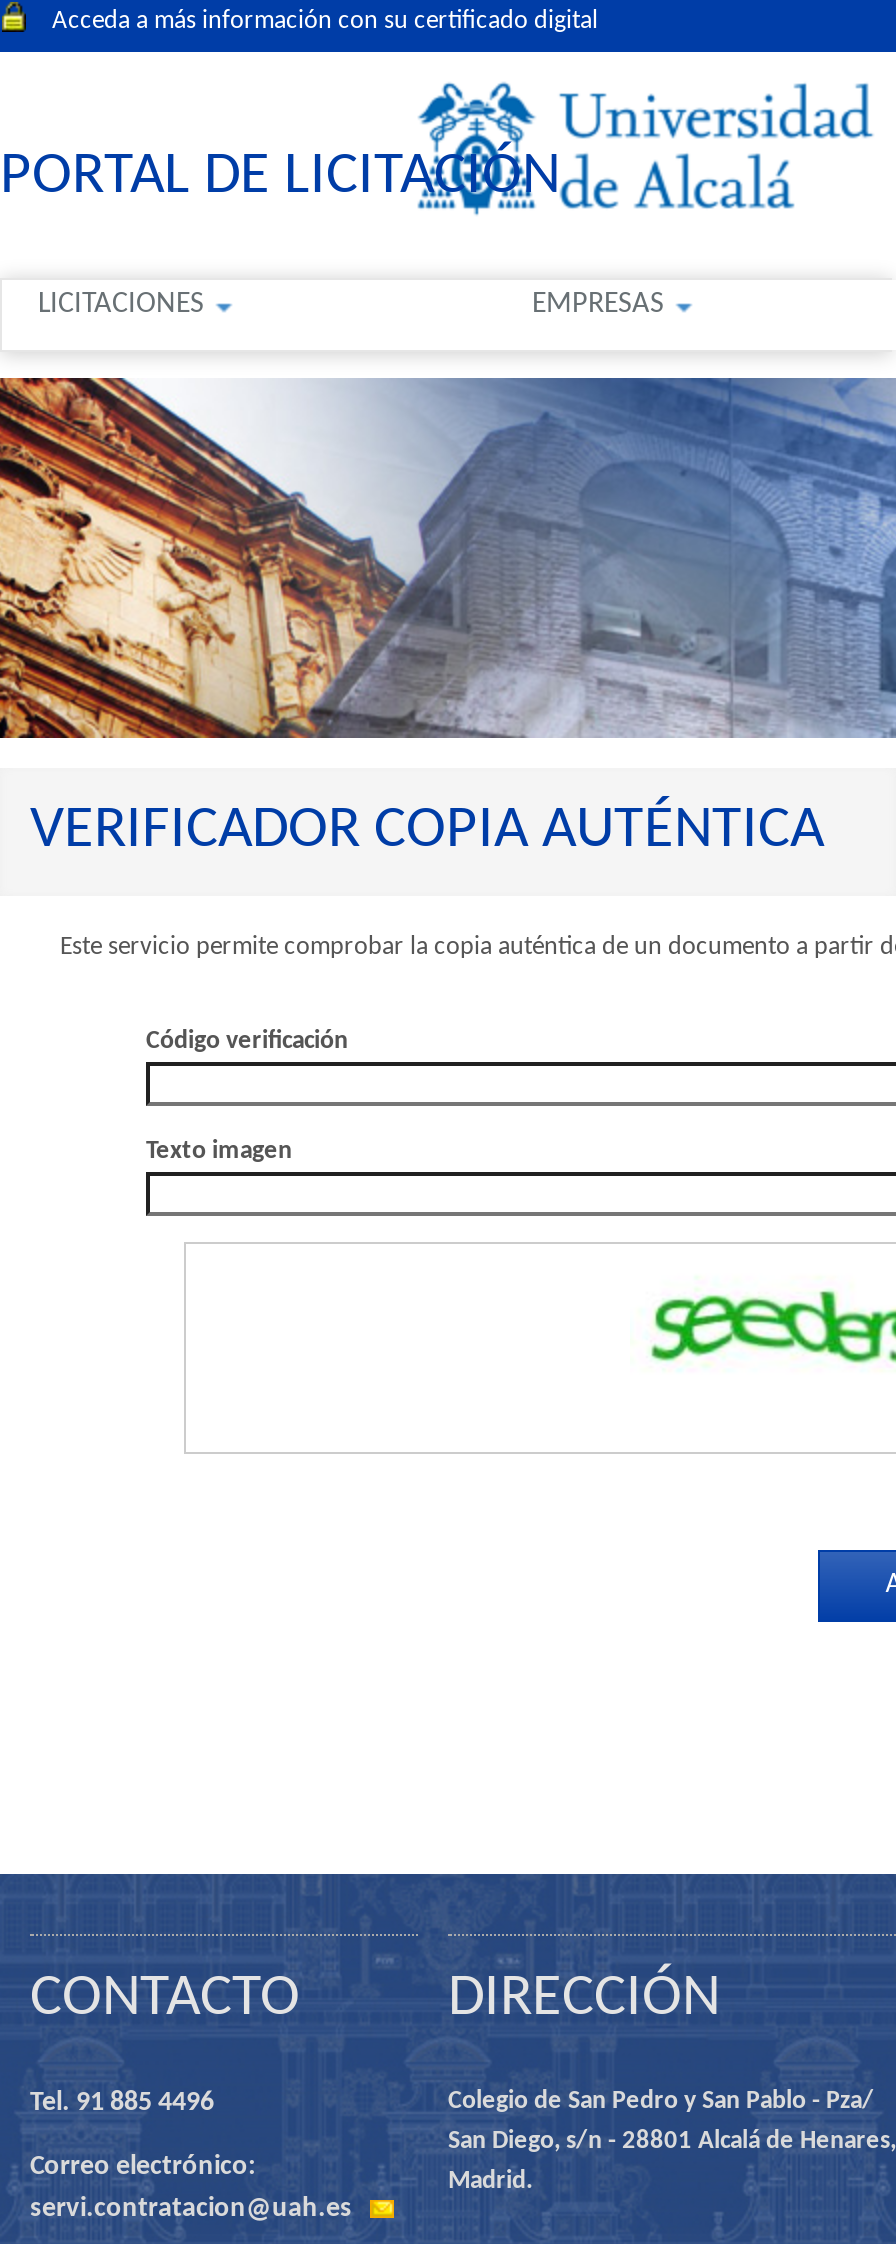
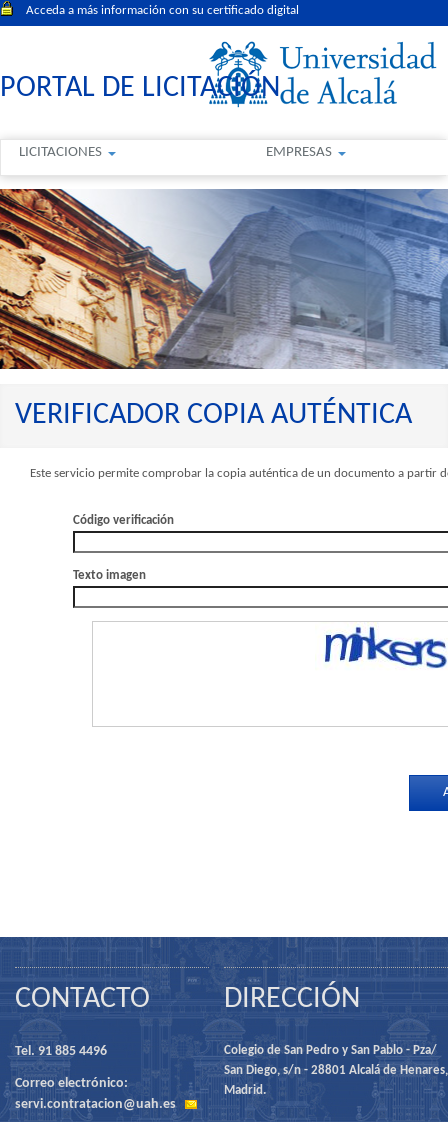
- [image]
+ [image]
